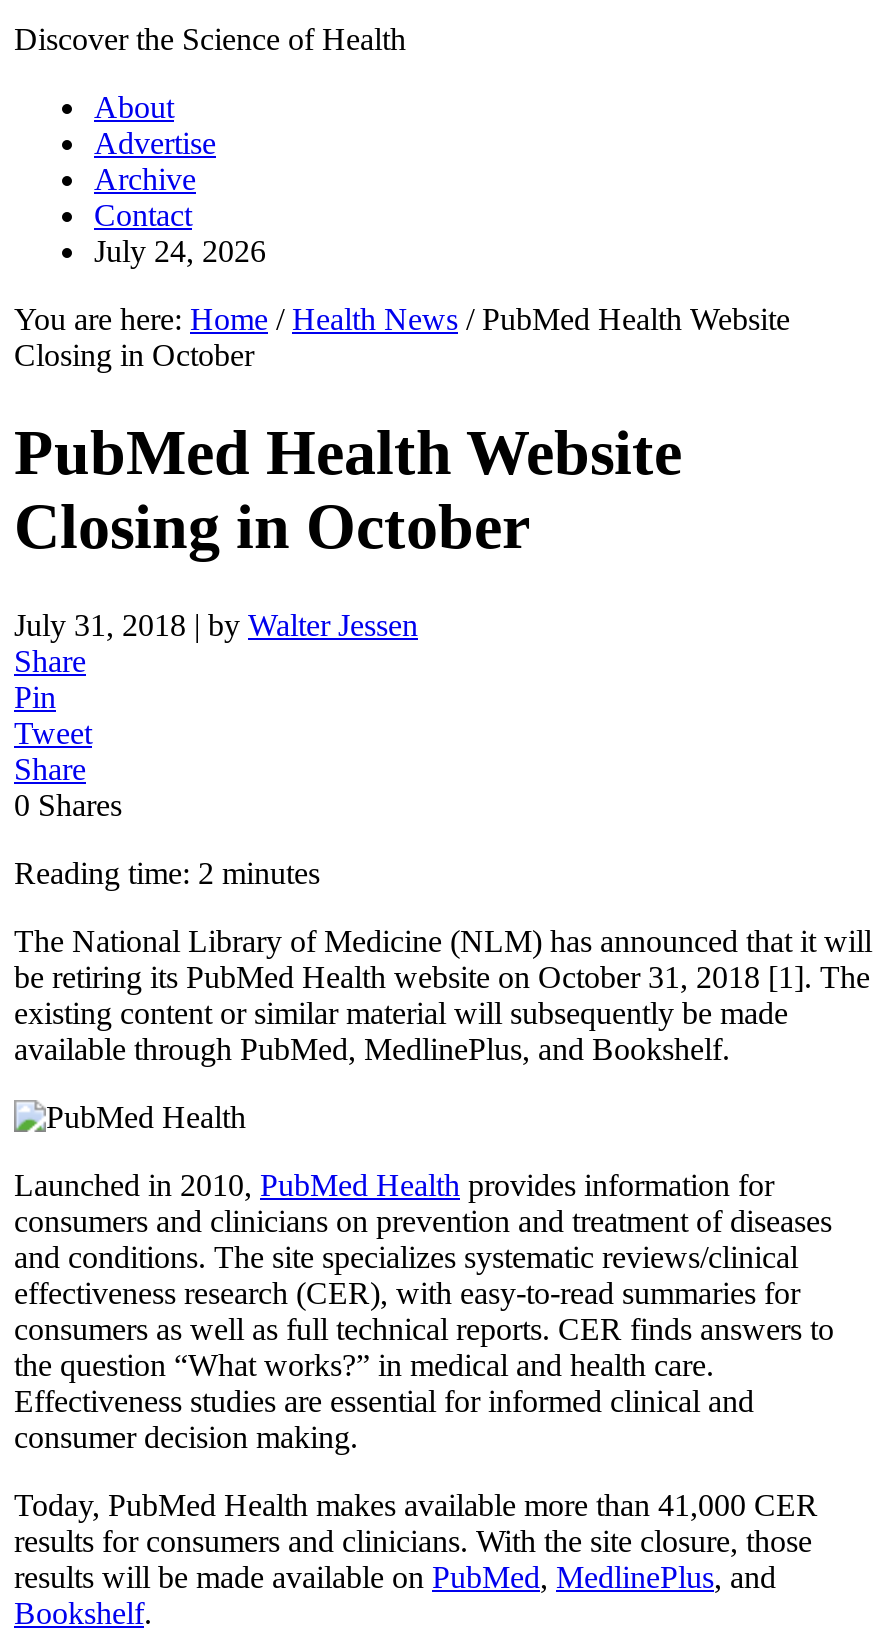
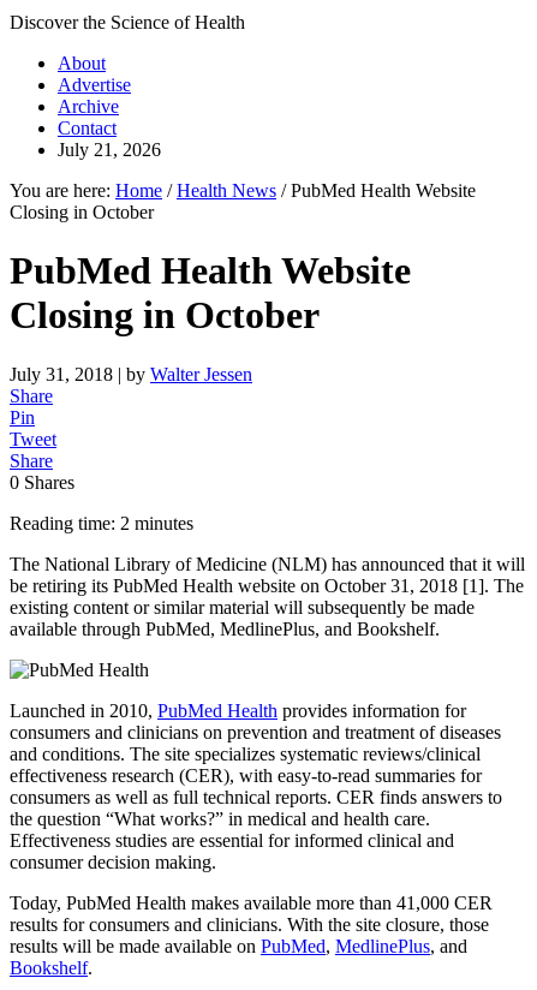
- July 24, 2026
+ July 21, 2026
